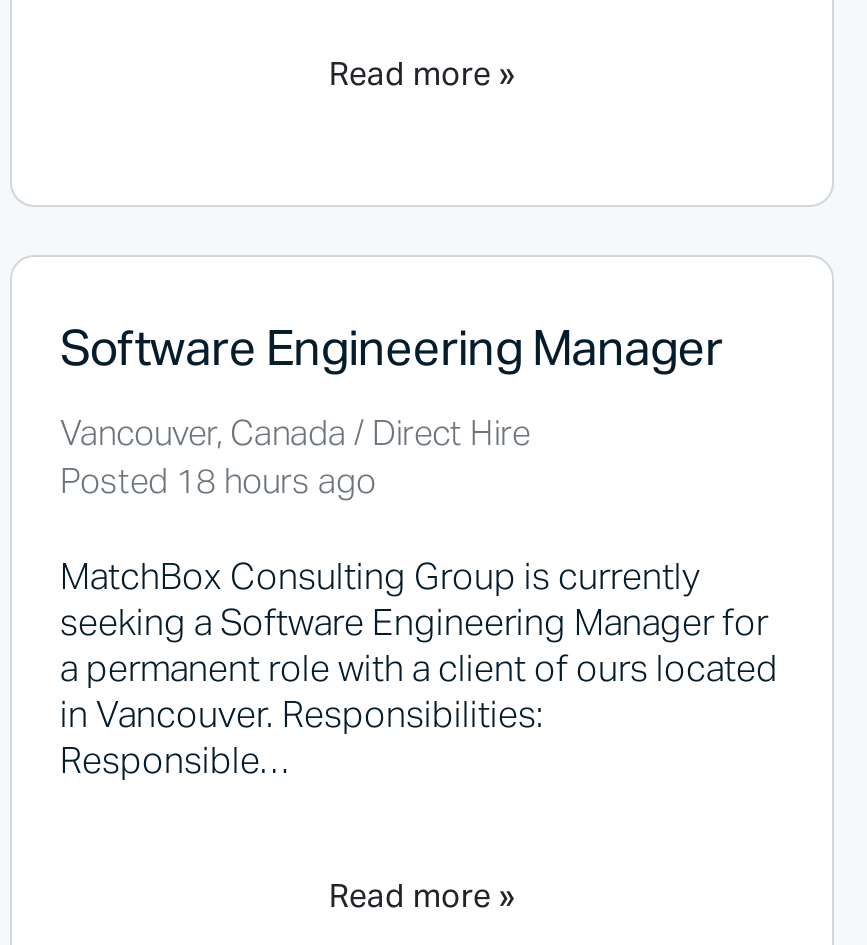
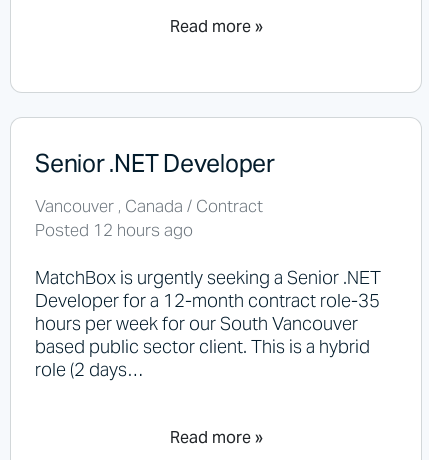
- Software Engineering Manager
+ Senior .NET Developer

- Vancouver, Canada / Direct Hire
- Posted 18 hours ago
+ Vancouver , Canada / Contract
+ Posted 12 hours ago

- MatchBox Consulting Group is currently
- seeking a Software Engineering Manager for
- a permanent role with a client of ours located
- in Vancouver. Responsibilities:
- Responsible…
+ MatchBox is urgently seeking a Senior .NET
+ Developer for a 12-month contract role-35
+ hours per week for our South Vancouver
+ based public sector client. This is a hybrid
+ role (2 days…
